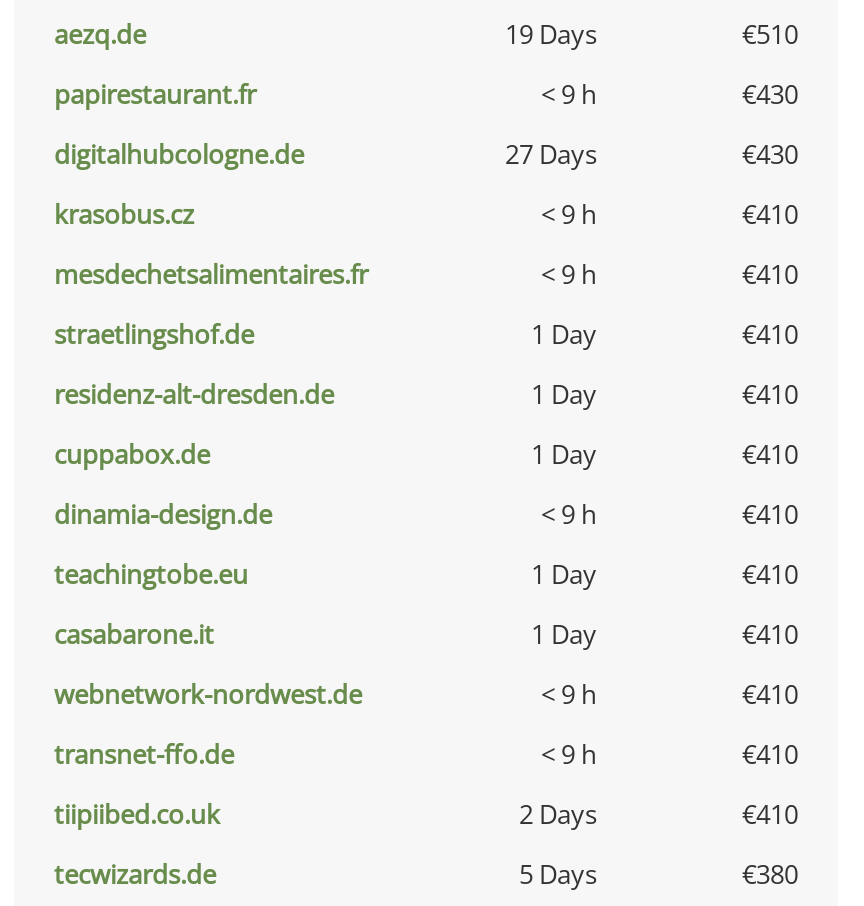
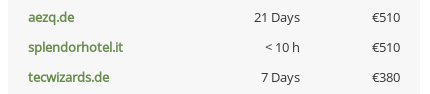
- 19 Days
+ 21 Days

- papirestaurant.fr
- < 9 h
- €430
- digitalhubcologne.de
- 27 Days
- €430
- krasobus.cz
- < 9 h
- €410
- mesdechetsalimentaires.fr
- < 9 h
- €410
- straetlingshof.de
- 1 Day
- €410
- residenz-alt-dresden.de
- 1 Day
- €410
- cuppabox.de
- 1 Day
- €410
- dinamia-design.de
- < 9 h
- €410
- teachingtobe.eu
- 1 Day
- €410
- casabarone.it
- 1 Day
- €410
- webnetwork-nordwest.de
- < 9 h
- €410
- transnet-ffo.de
- < 9 h
- €410
- tiipiibed.co.uk
- 2 Days
- €410
+ splendorhotel.it
+ < 10 h
+ €510

- 5 Days
+ 7 Days
